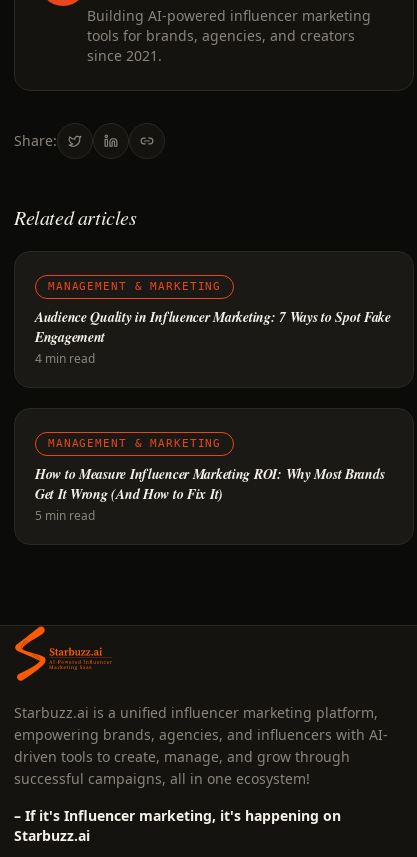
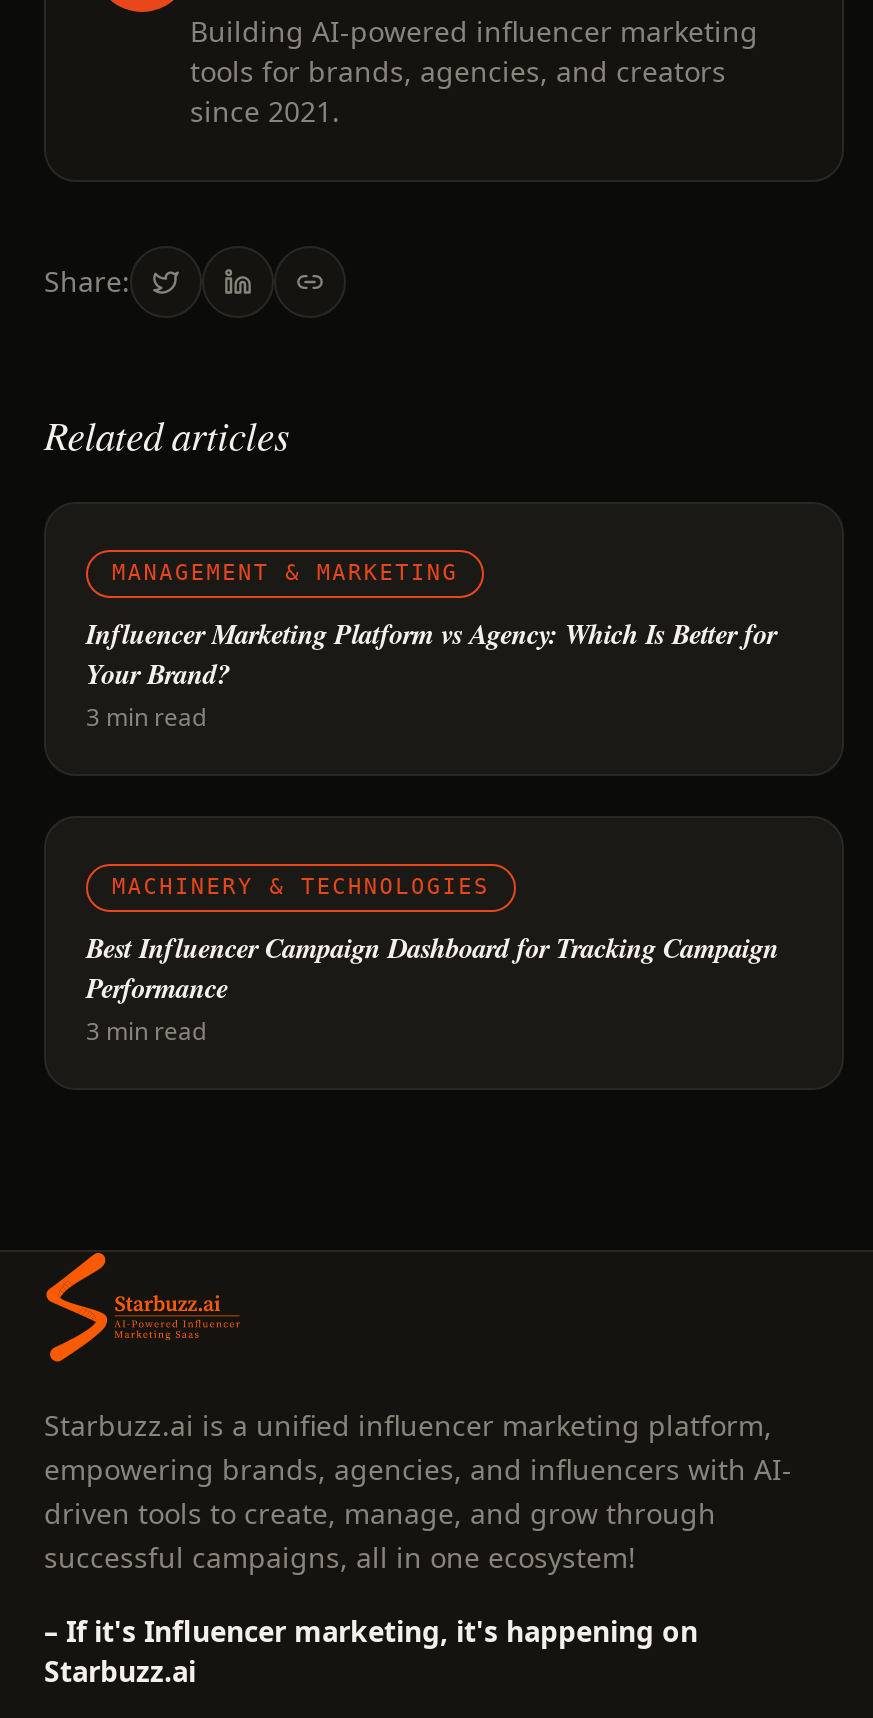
- Audience Quality in Influencer Marketing: 7 Ways to Spot Fake
- Engagement
- 4 min read
+ Influencer Marketing Platform vs Agency: Which Is Better for
+ Your Brand?
+ 3 min read

- MANAGEMENT & MARKETING
+ MACHINERY & TECHNOLOGIES

- How to Measure Influencer Marketing ROI: Why Most Brands
- Get It Wrong (And How to Fix It)
- 5 min read
+ Best Influencer Campaign Dashboard for Tracking Campaign
+ Performance
+ 3 min read
